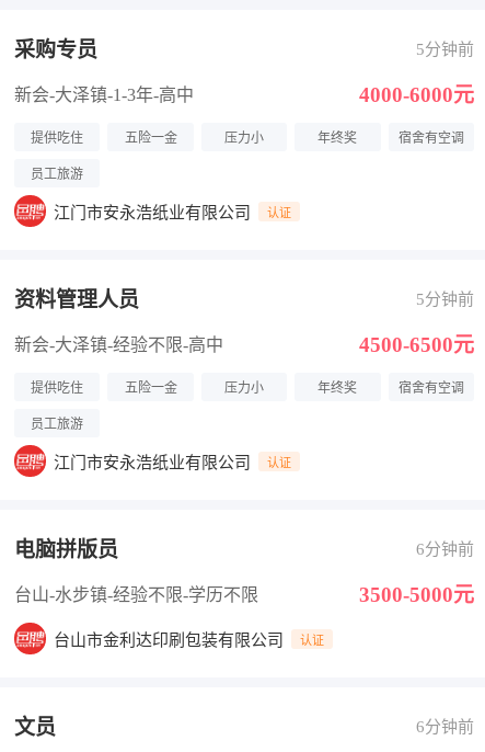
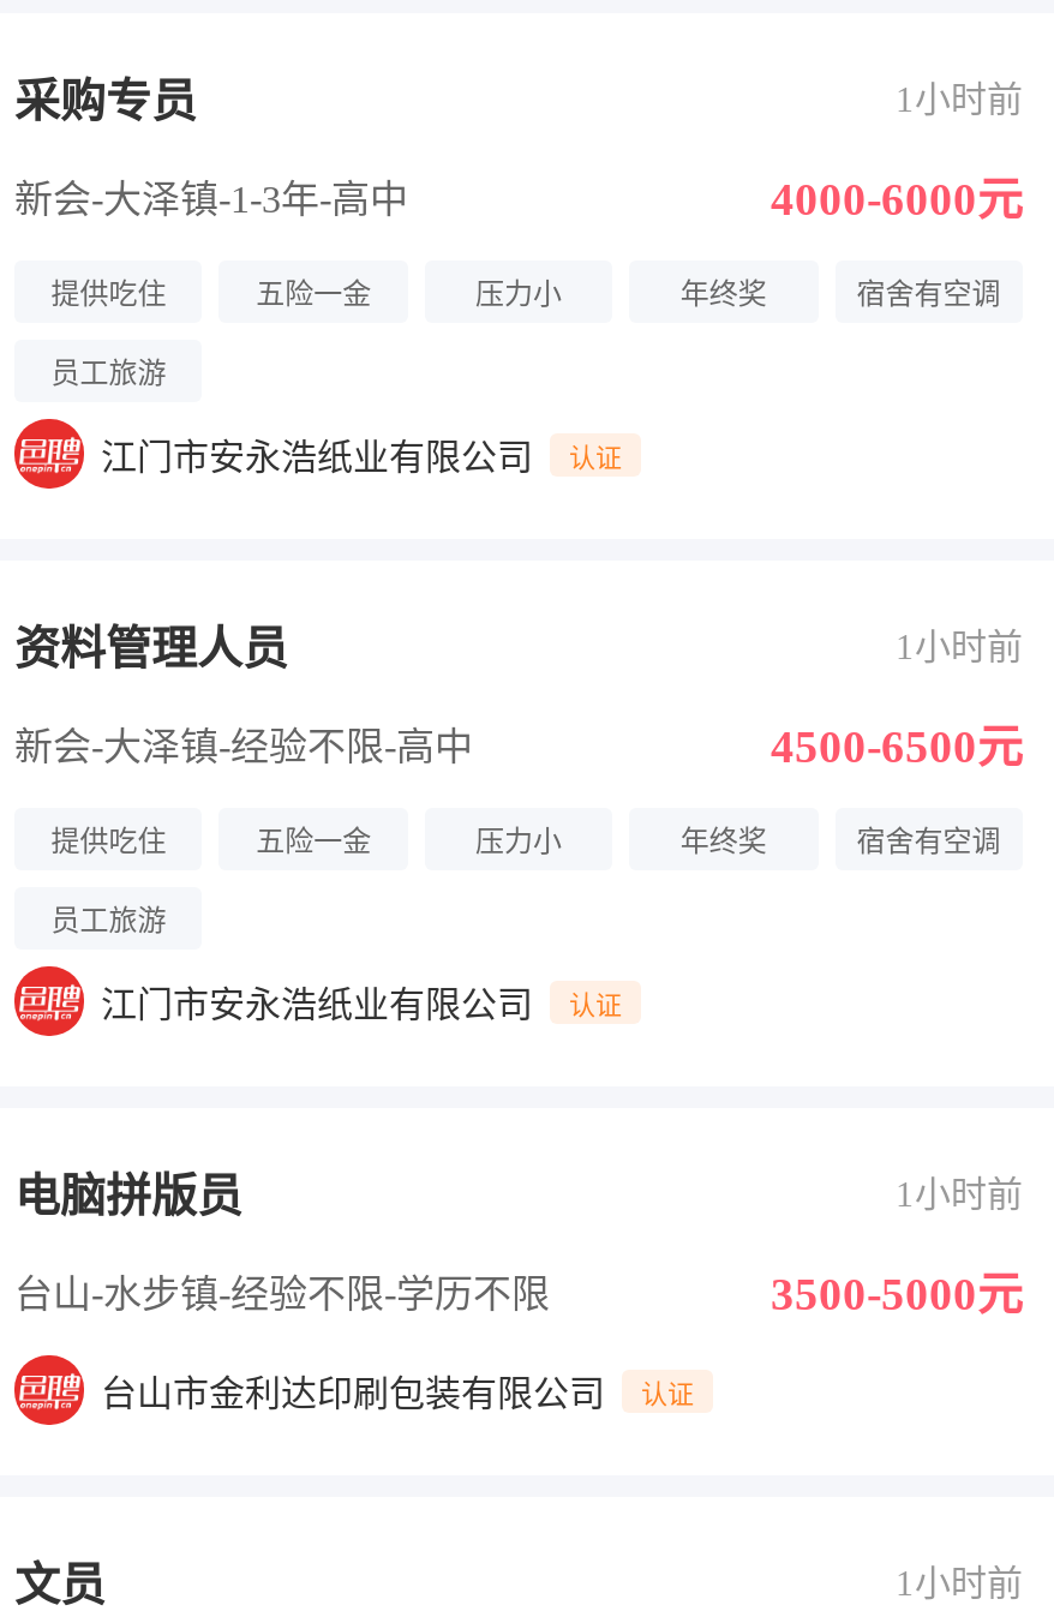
- 5分钟前
+ 1小时前

- 5分钟前
+ 1小时前

- 6分钟前
+ 1小时前

- 6分钟前
+ 1小时前
